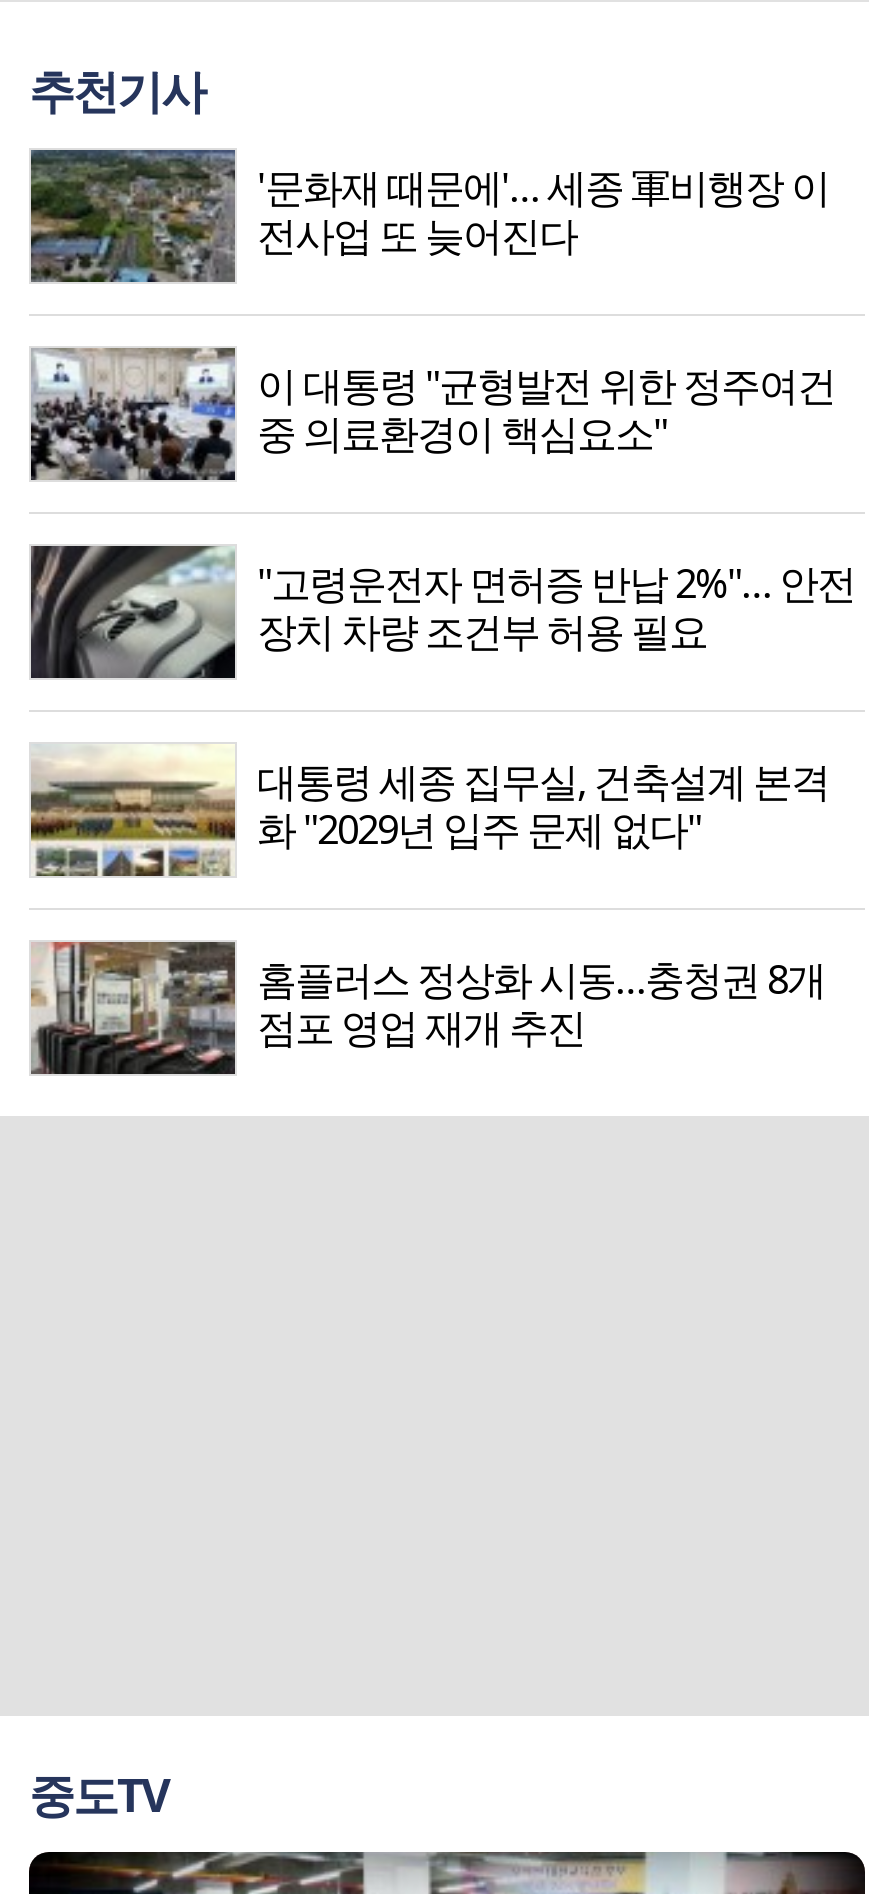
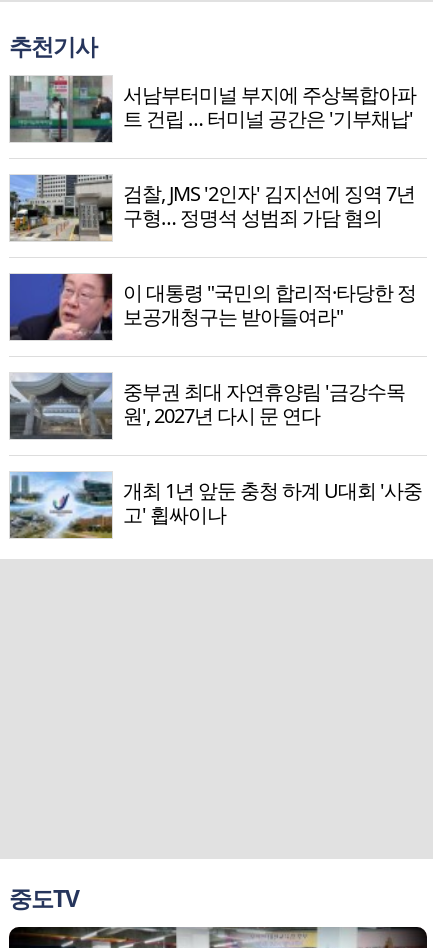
- [image]
- '문화재 때문에'… 세종 軍비행장 이
- 전사업 또 늦어진다
+ [image]
+ 서남부터미널 부지에 주상복합아파
+ 트 건립 … 터미널 공간은 '기부채납'

- [image]
- 이 대통령 "균형발전 위한 정주여건
- 중 의료환경이 핵심요소"
+ [image]
+ 검찰, JMS '2인자' 김지선에 징역 7년
+ 구형… 정명석 성범죄 가담 혐의

- [image]
- "고령운전자 면허증 반납 2%"… 안전
- 장치 차량 조건부 허용 필요
+ [image]
+ 이 대통령 "국민의 합리적·타당한 정
+ 보공개청구는 받아들여라"

- [image]
- 대통령 세종 집무실, 건축설계 본격
- 화 "2029년 입주 문제 없다"
+ [image]
+ 중부권 최대 자연휴양림 '금강수목
+ 원', 2027년 다시 문 연다

- [image]
- 홈플러스 정상화 시동…충청권 8개
- 점포 영업 재개 추진
+ [image]
+ 개최 1년 앞둔 충청 하계 U대회 '사중
+ 고' 휩싸이나
